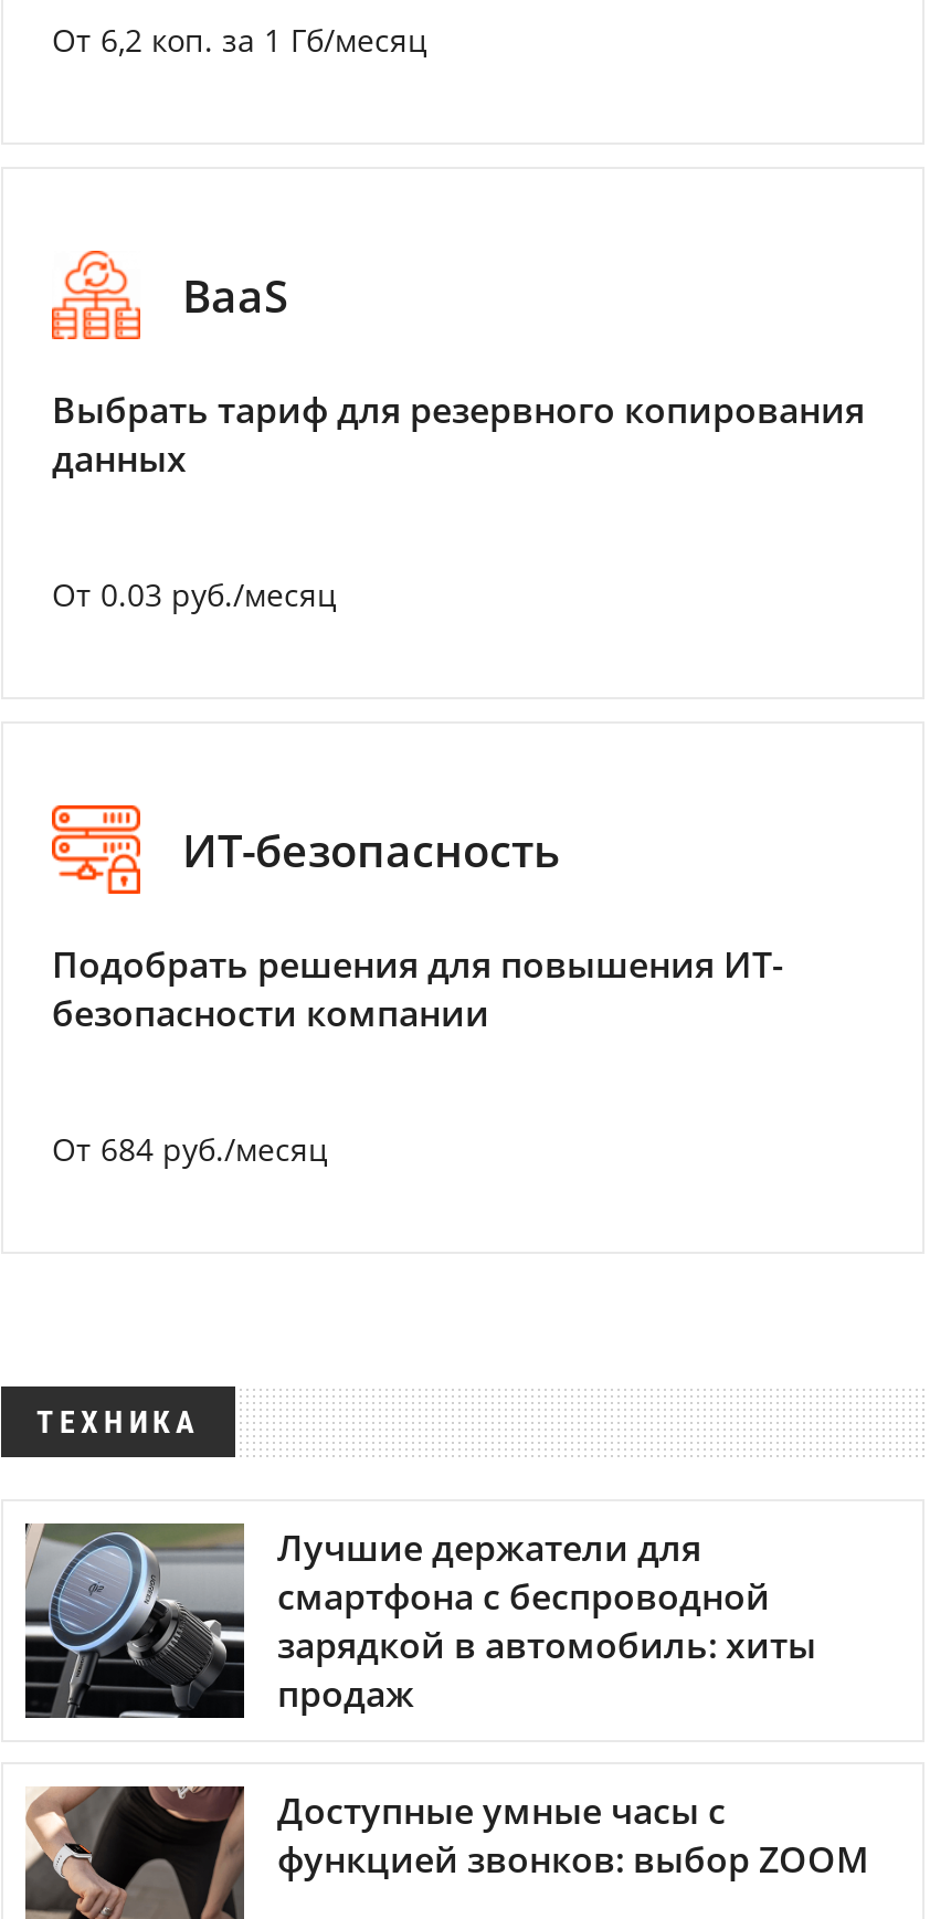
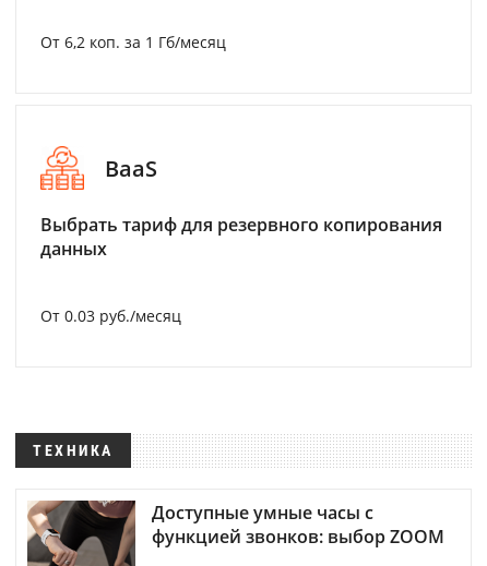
- [image]
- ИТ-безопасность
- Подобрать решения для повышения ИТ-
- безопасности компании
- От 684 руб./месяц

- [image]
- Лучшие держатели для
- смартфона с беспроводной
- зарядкой в автомобиль: хиты
- продаж
